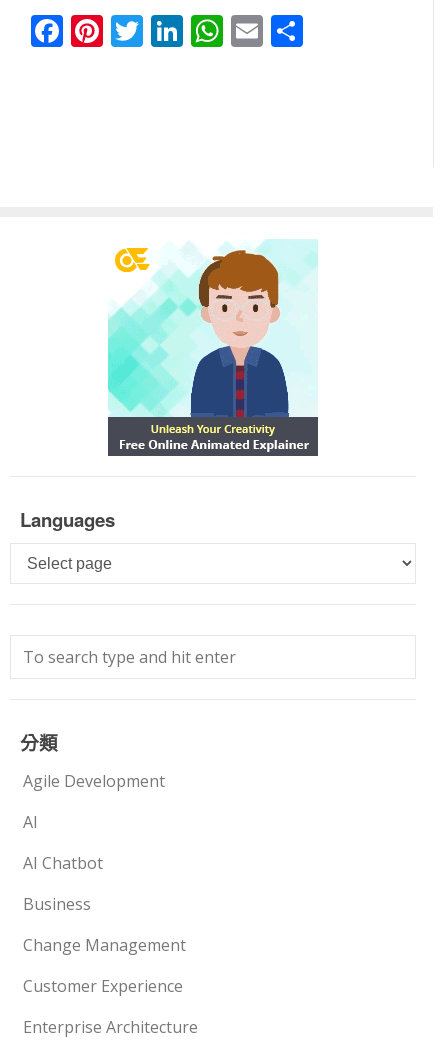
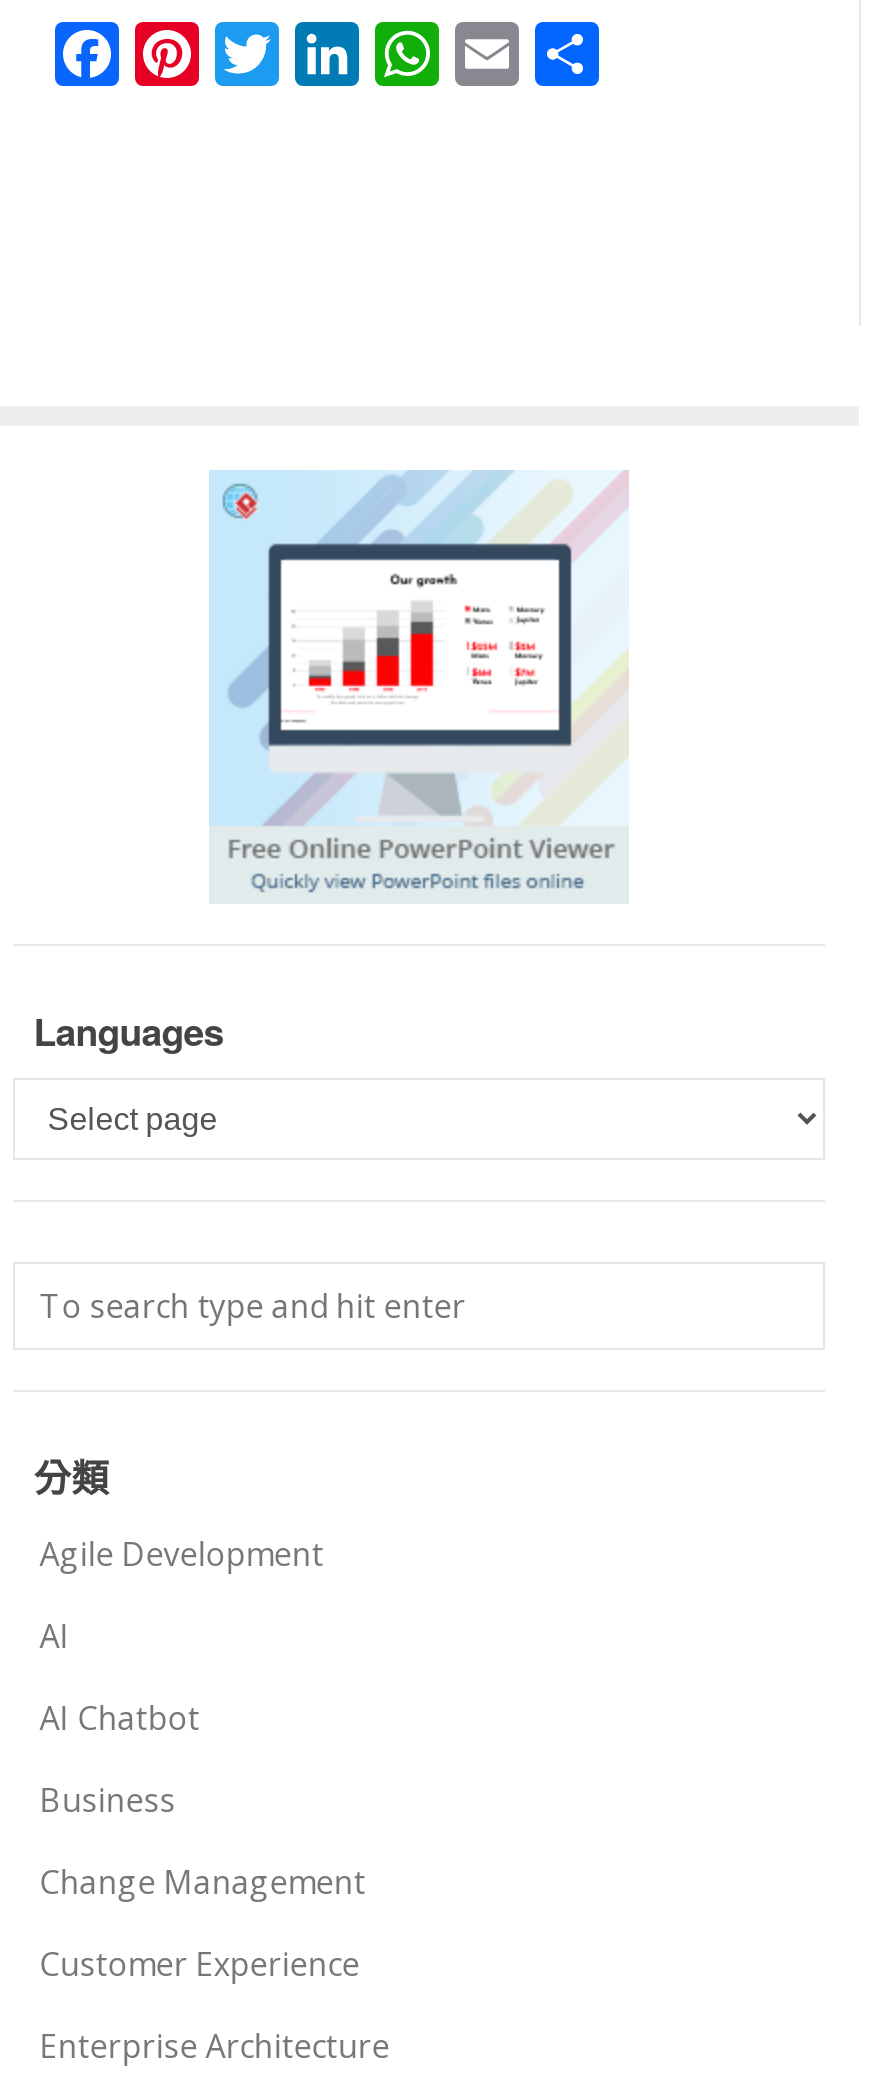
- [image]
+ [image]
